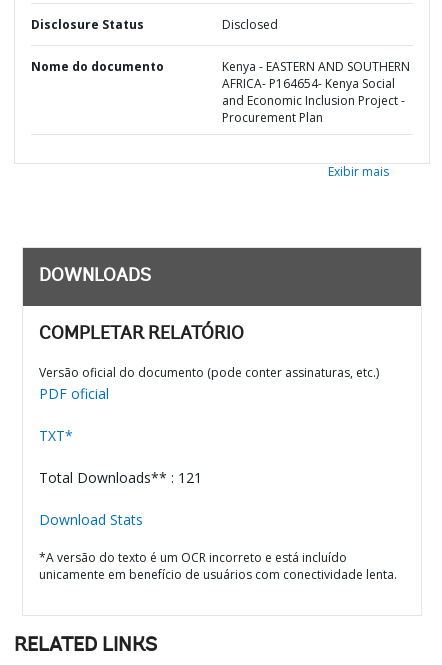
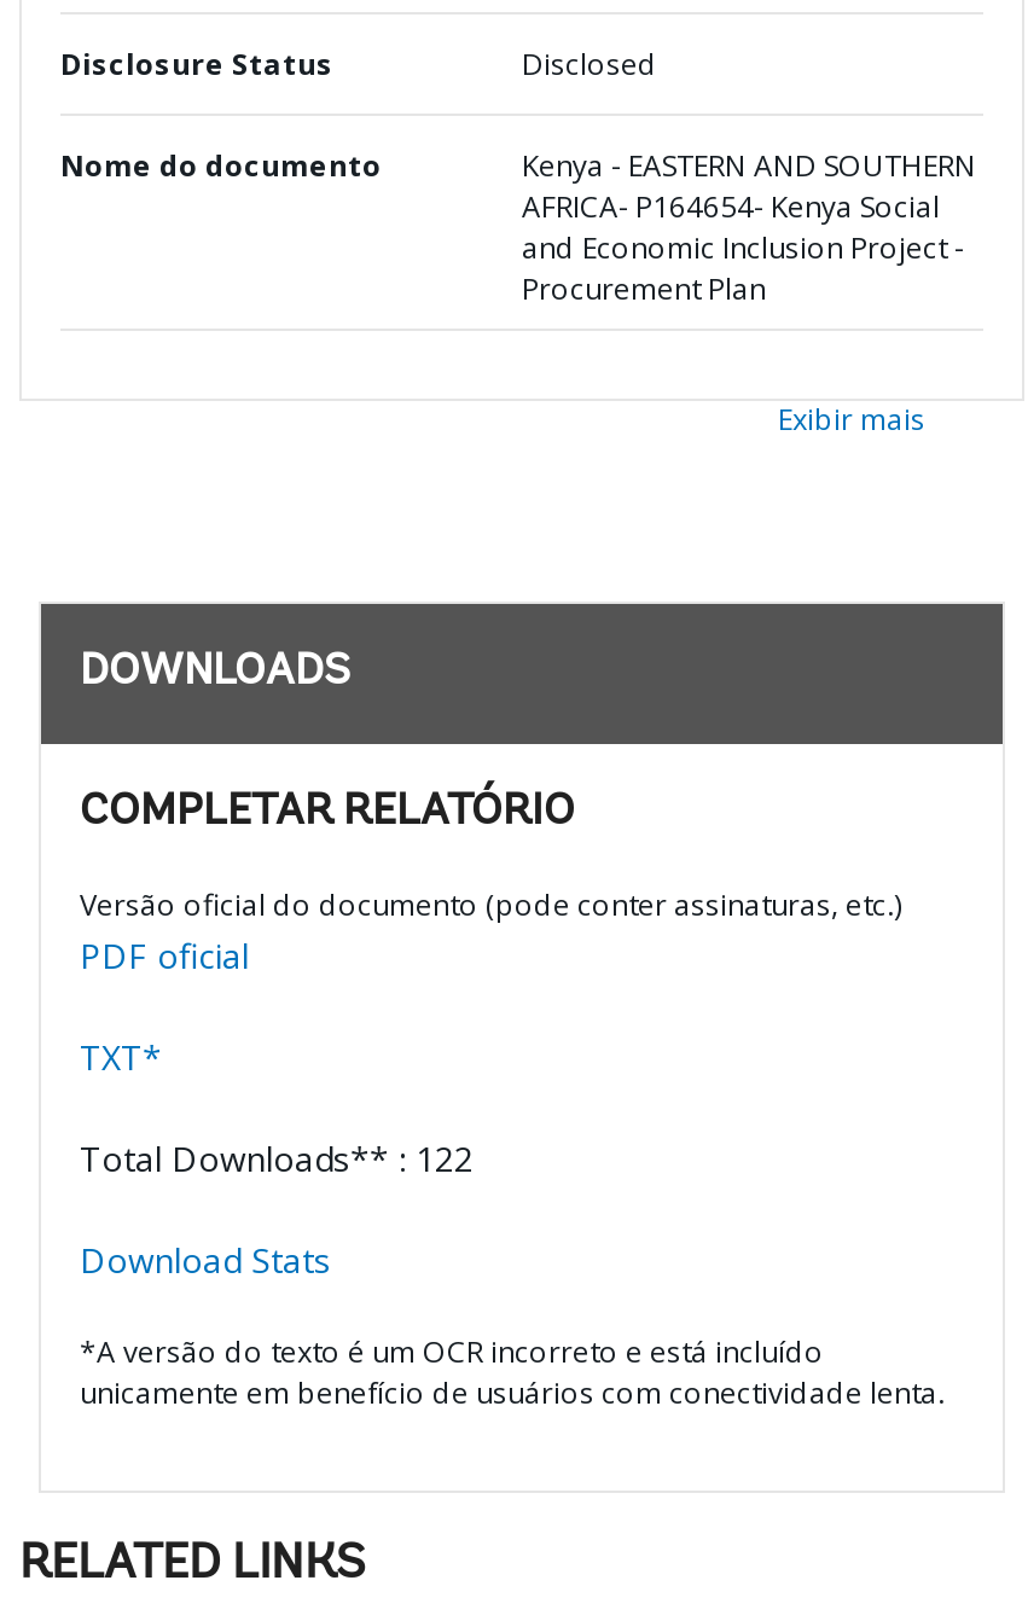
- Total Downloads** : 121
+ Total Downloads** : 122
